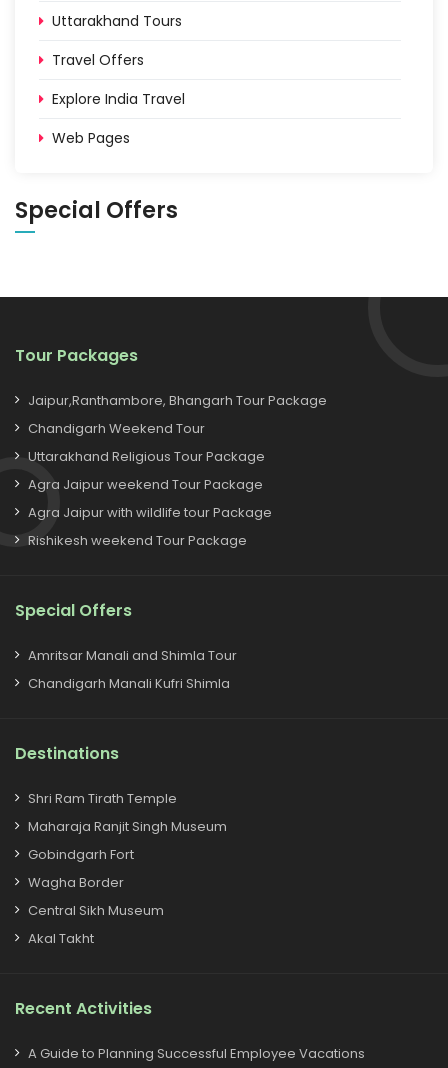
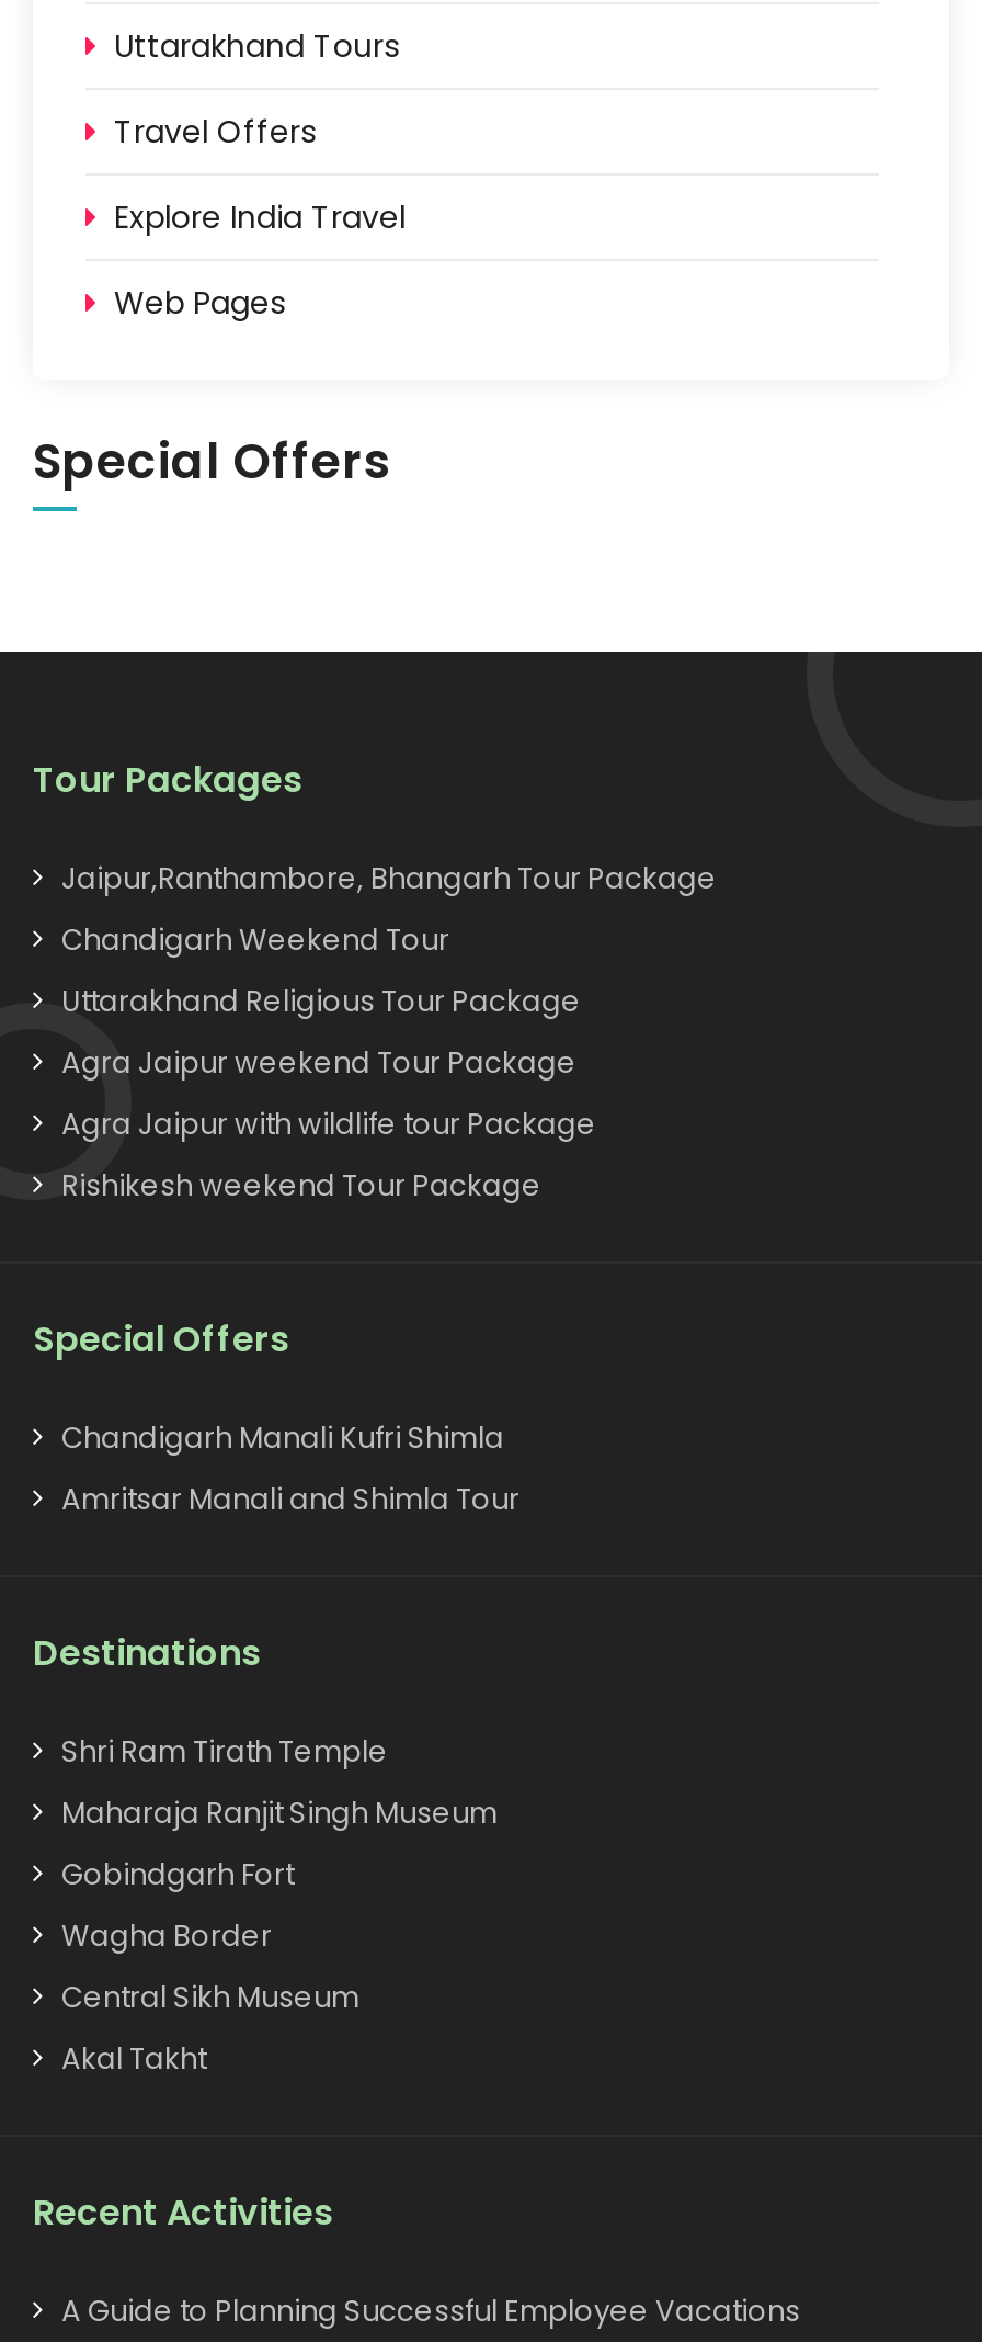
moved down: Amritsar Manali and Shimla Tour

moved up: Chandigarh Manali Kufri Shimla
